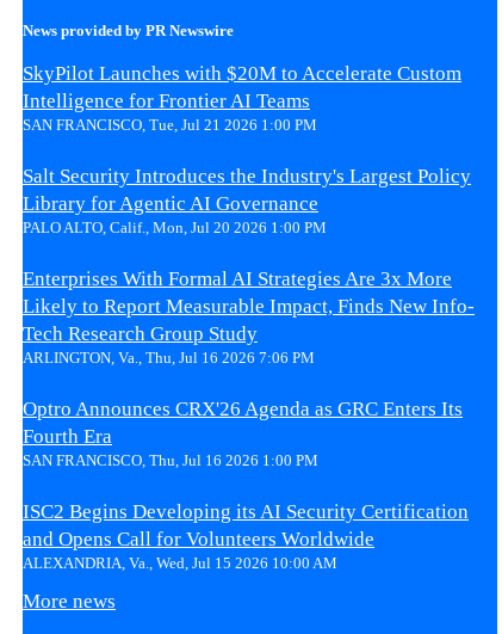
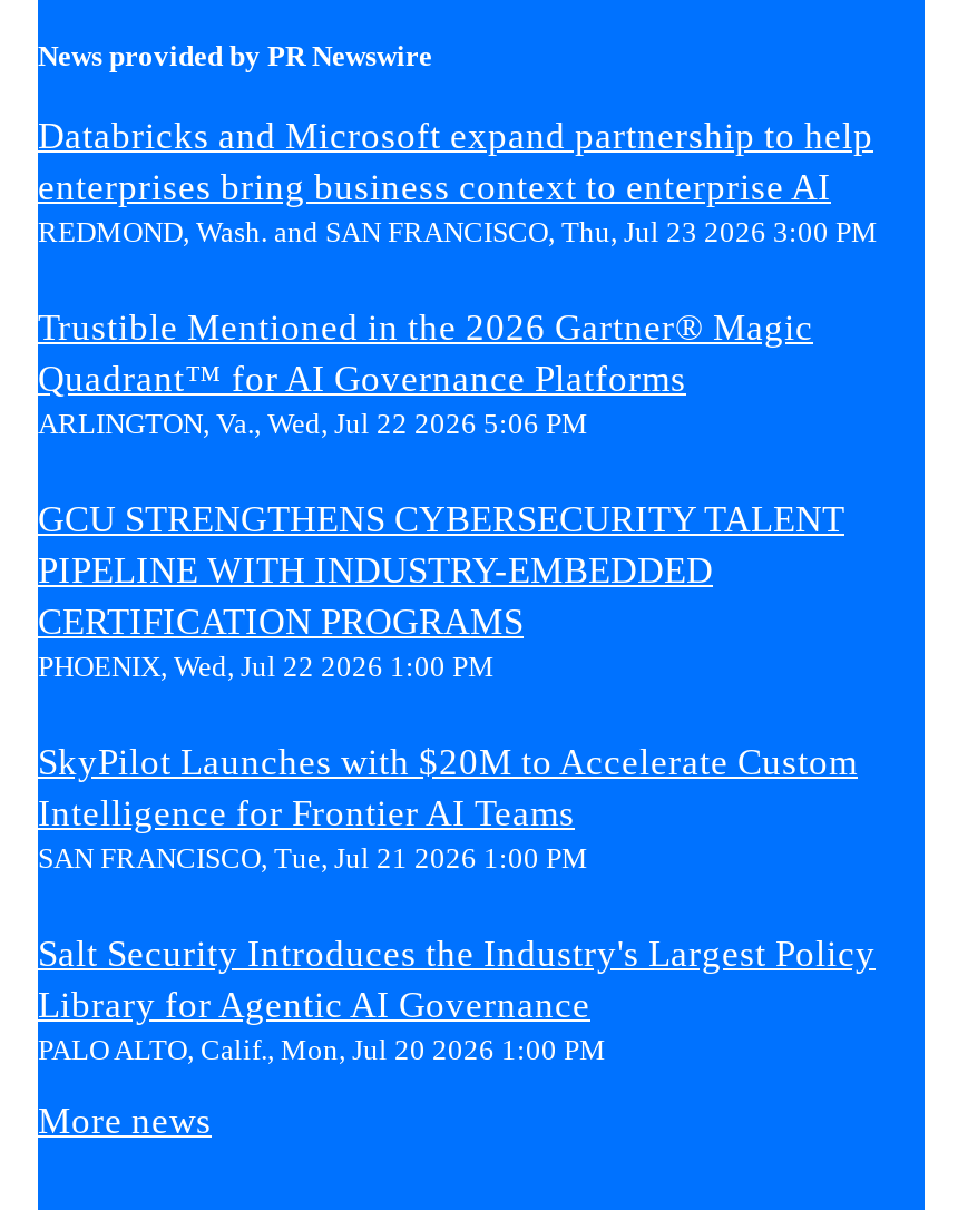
+ Databricks and Microsoft expand partnership to help
+ enterprises bring business context to enterprise AI
+ REDMOND, Wash. and SAN FRANCISCO, Thu, Jul 23 2026 3:00 PM
+ Trustible Mentioned in the 2026 Gartner® Magic
+ Quadrant™ for AI Governance Platforms
+ ARLINGTON, Va., Wed, Jul 22 2026 5:06 PM
+ GCU STRENGTHENS CYBERSECURITY TALENT
+ PIPELINE WITH INDUSTRY-EMBEDDED
+ CERTIFICATION PROGRAMS
+ PHOENIX, Wed, Jul 22 2026 1:00 PM

moved down: SkyPilot Launches with $20M to Accelerate Custom | Intelligence for Frontier AI Teams | SAN FRANCISCO, Tue, Jul 21 2026 1:00 PM | Salt Security Introduces the Industry's Largest Policy | Library for Agentic AI Governance | PALO ALTO, Calif., Mon, Jul 20 2026 1:00 PM

- Enterprises With Formal AI Strategies Are 3x More
- Likely to Report Measurable Impact, Finds New Info-
- Tech Research Group Study
- ARLINGTON, Va., Thu, Jul 16 2026 7:06 PM
- Optro Announces CRX'26 Agenda as GRC Enters Its
- Fourth Era
- SAN FRANCISCO, Thu, Jul 16 2026 1:00 PM
- ISC2 Begins Developing its AI Security Certification
- and Opens Call for Volunteers Worldwide
- ALEXANDRIA, Va., Wed, Jul 15 2026 10:00 AM
